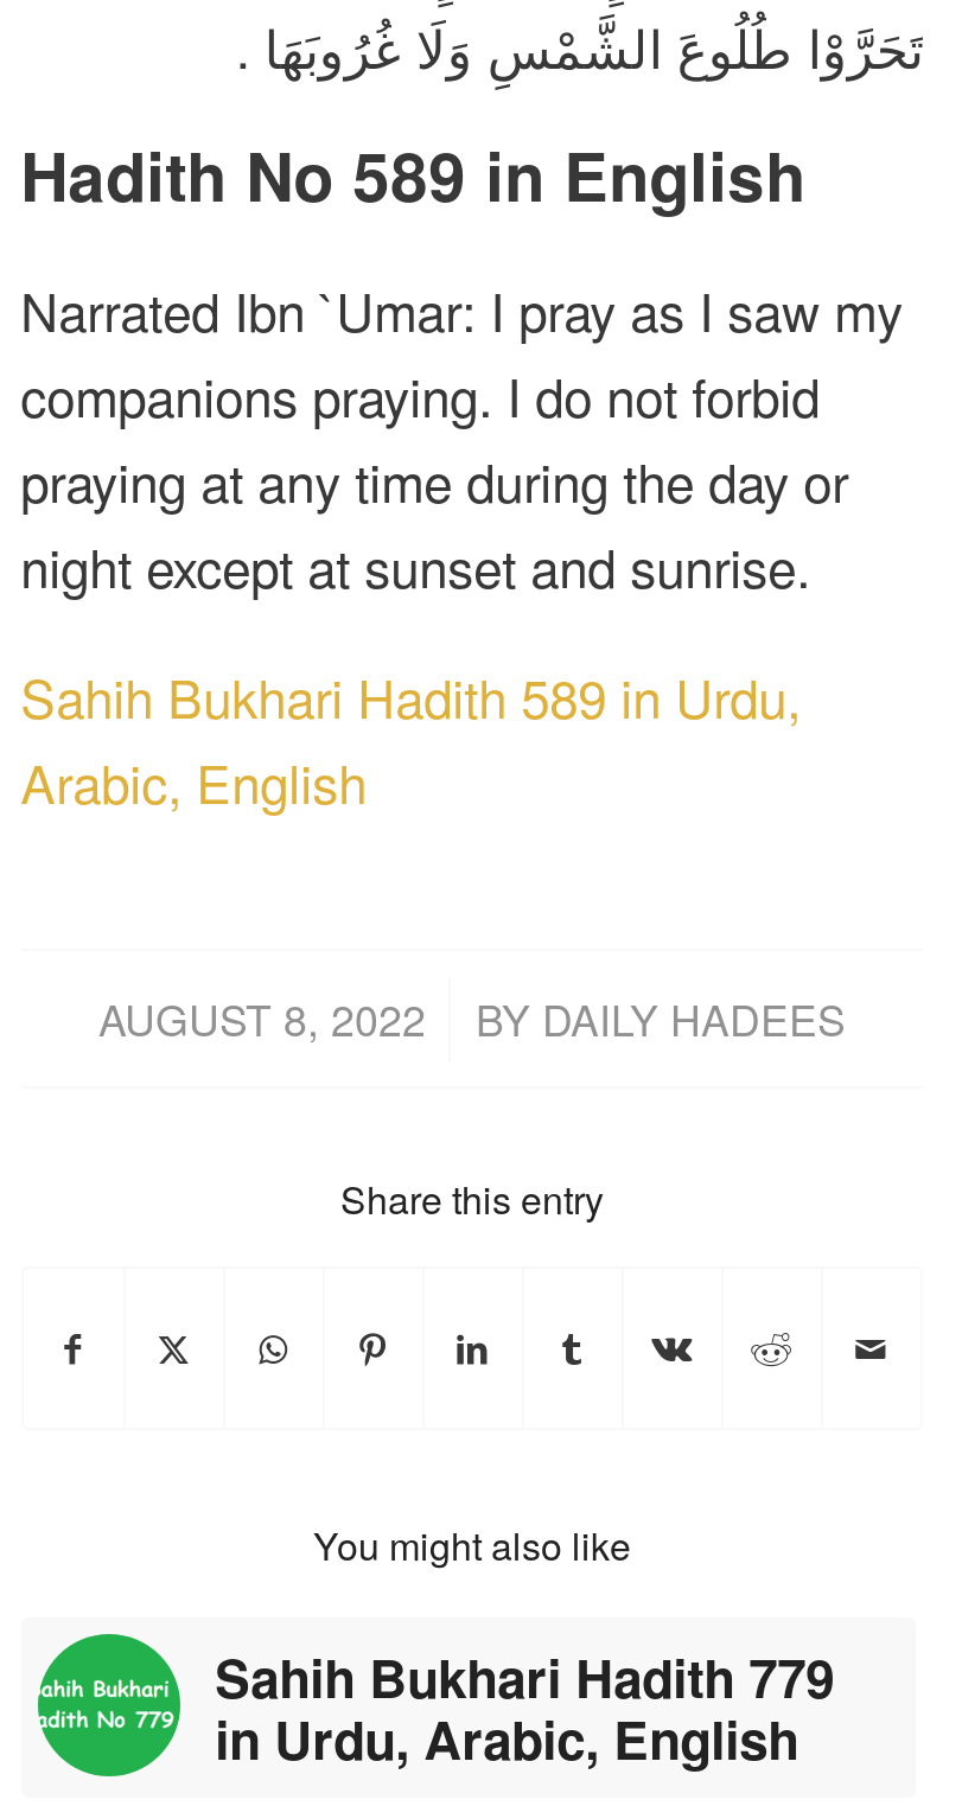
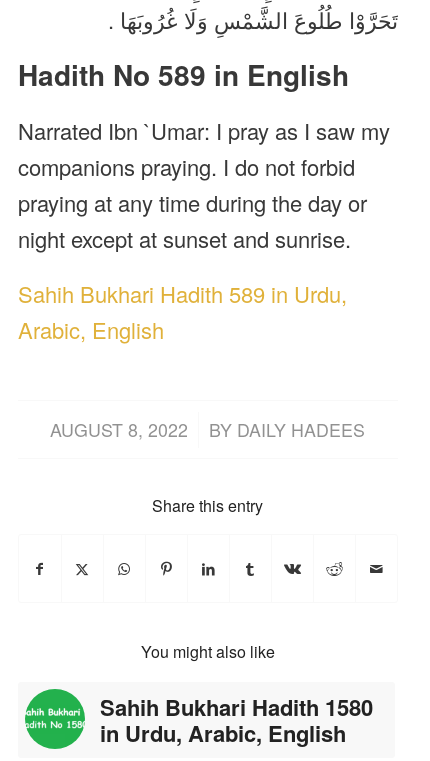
- Sahih Bukhari Hadith 779
+ Sahih Bukhari Hadith 1580
